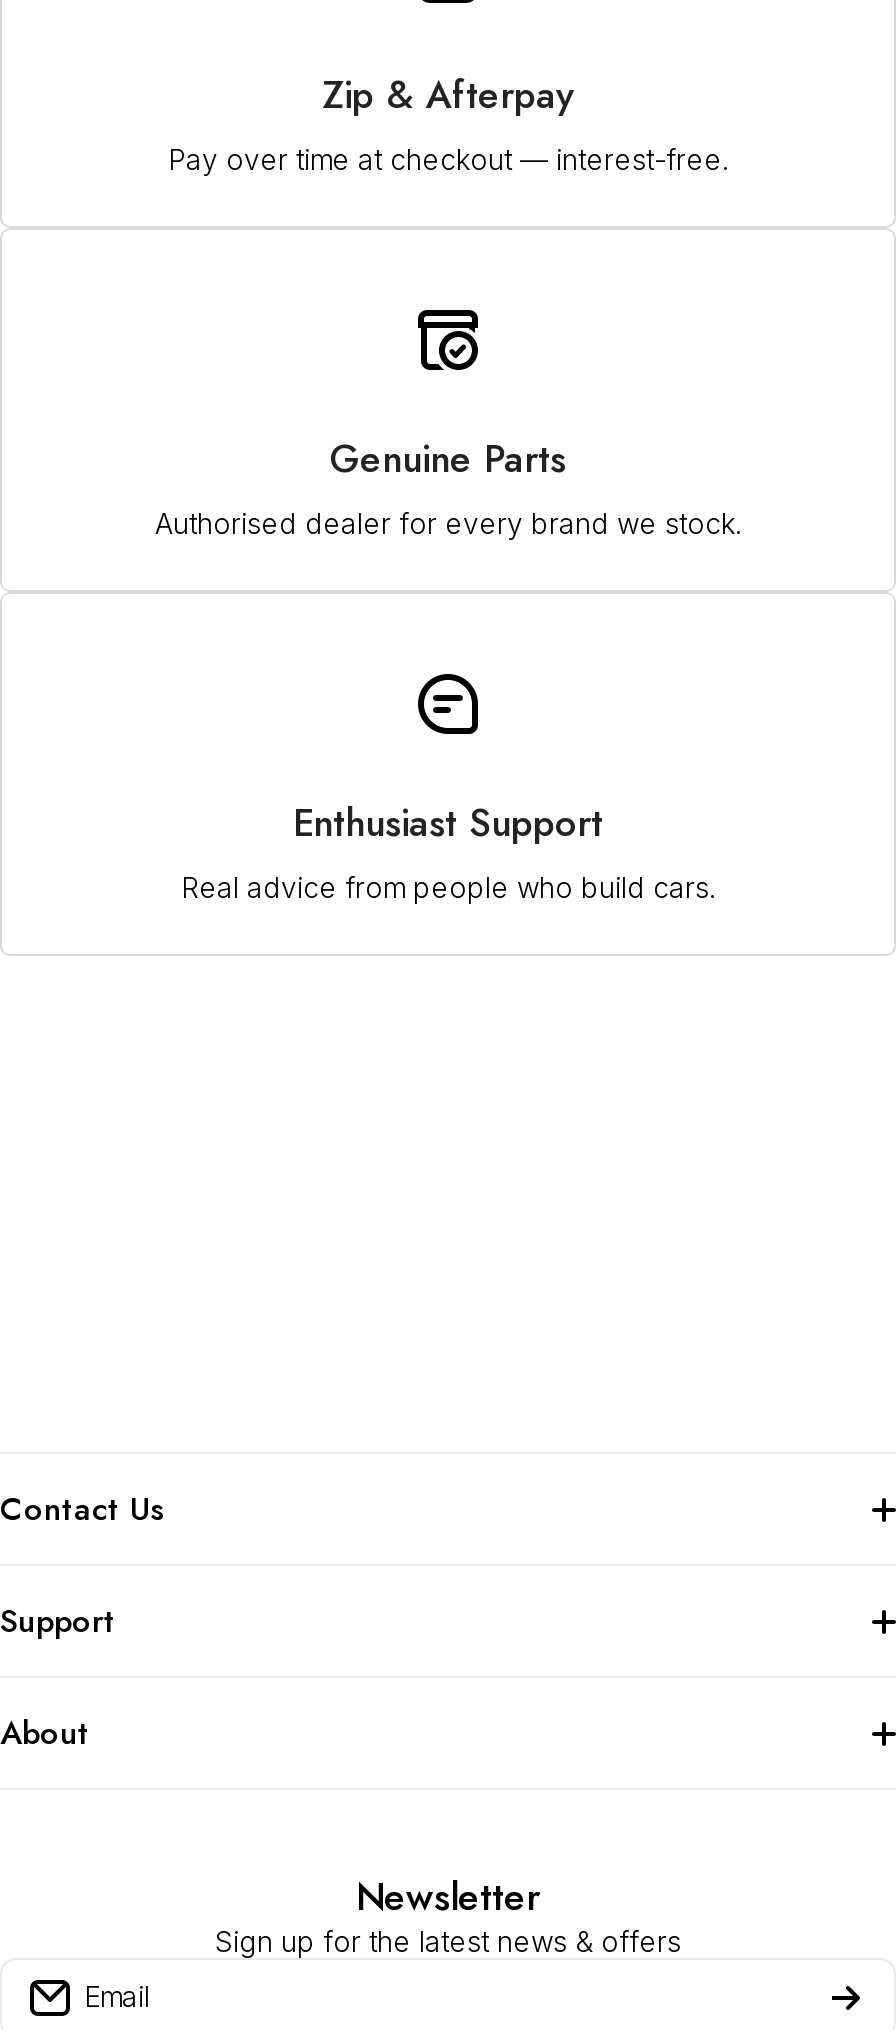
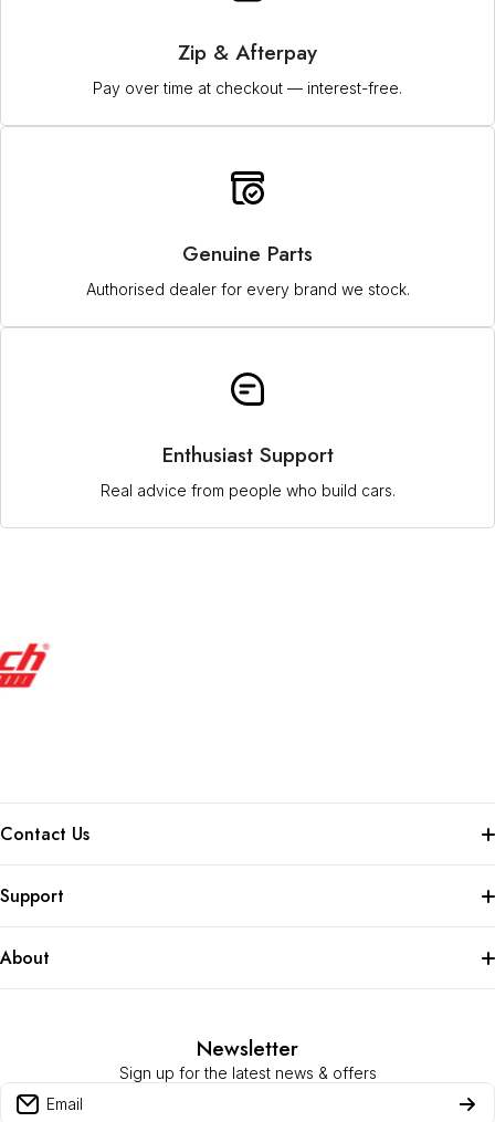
+ [image]
